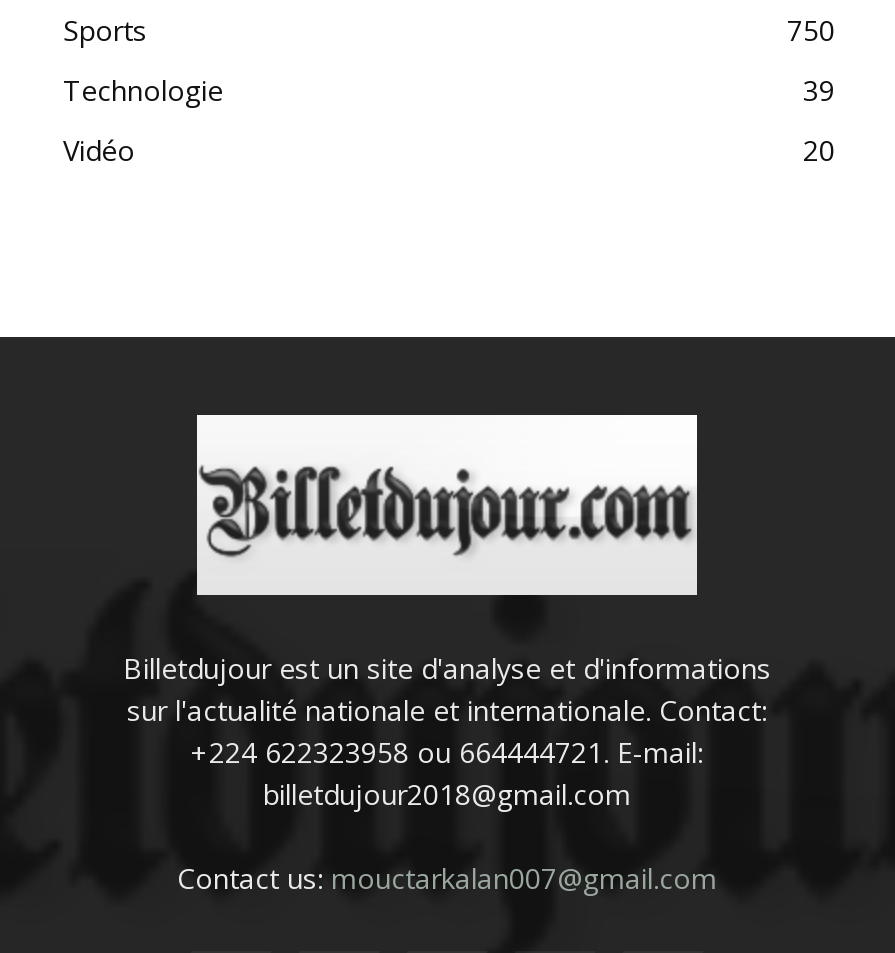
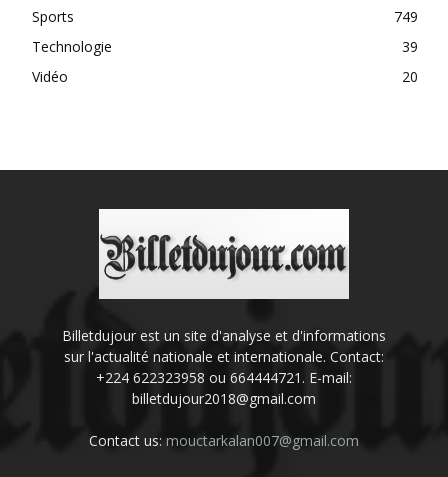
- 750
+ 749
